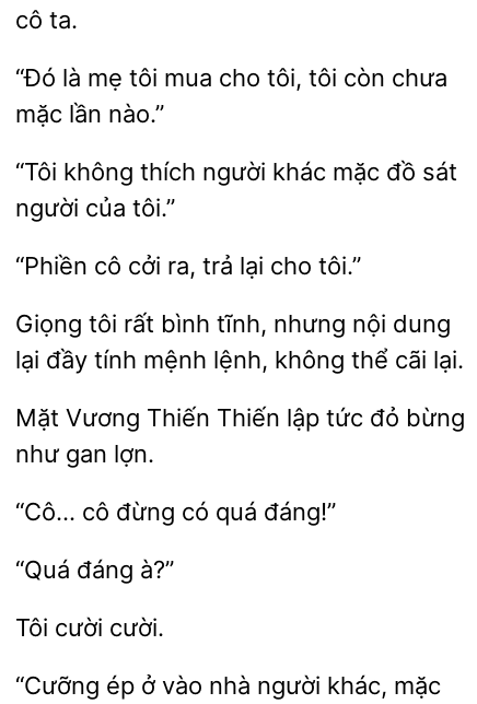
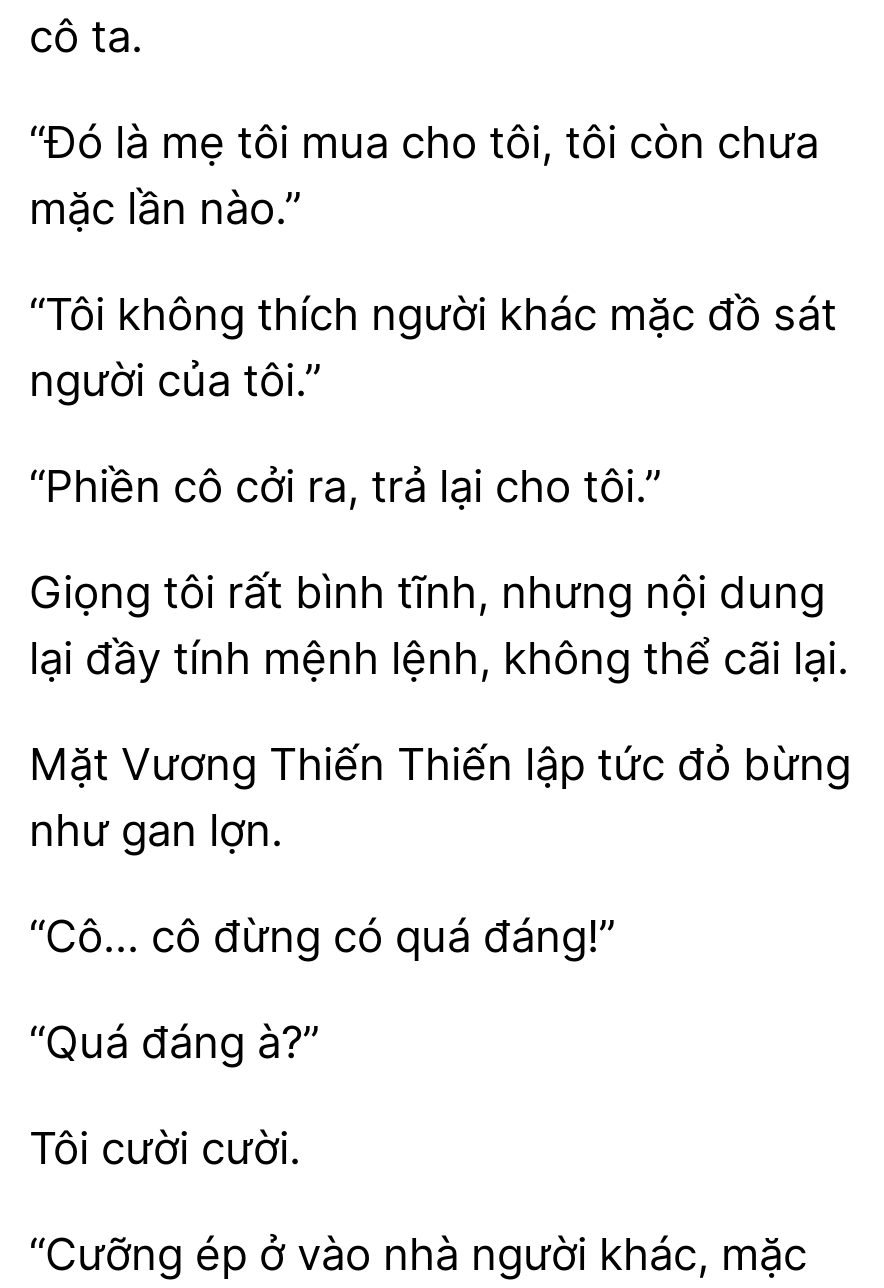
- mẹ tôi mua
- tôi, tôi còn chưa
+ “Đó
+ mua cho tôi, tôi còn chưa

- không thích người khác mặc đồ sát
- người
+ thích
+ khác mặc đồ sát
+ người của tôi.”

- “Phiền
- ra,
- lại cho tôi.”
+ “Phiền cô
+ trả
+ cho tôi.”

- Giọng tôi
- bình tĩnh,
- nội dung
- lại đầy tính mệnh lệnh, không thể
- lại.
+ Giọng tôi rất bình tĩnh, nhưng
+ dung
+ lại
+ tính
+ lệnh, không thể cãi lại.

- Thiến Thiến lập tức đỏ bừng
+ Mặt Vương Thiến Thiến
+ tức đỏ

- “Cô…
- quá đáng!”
+ cô đừng
+ đáng!”
